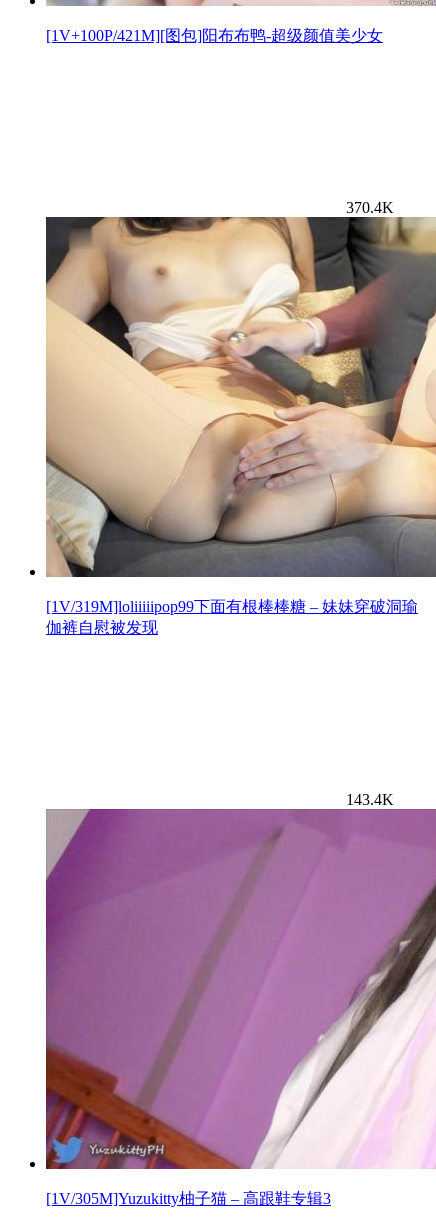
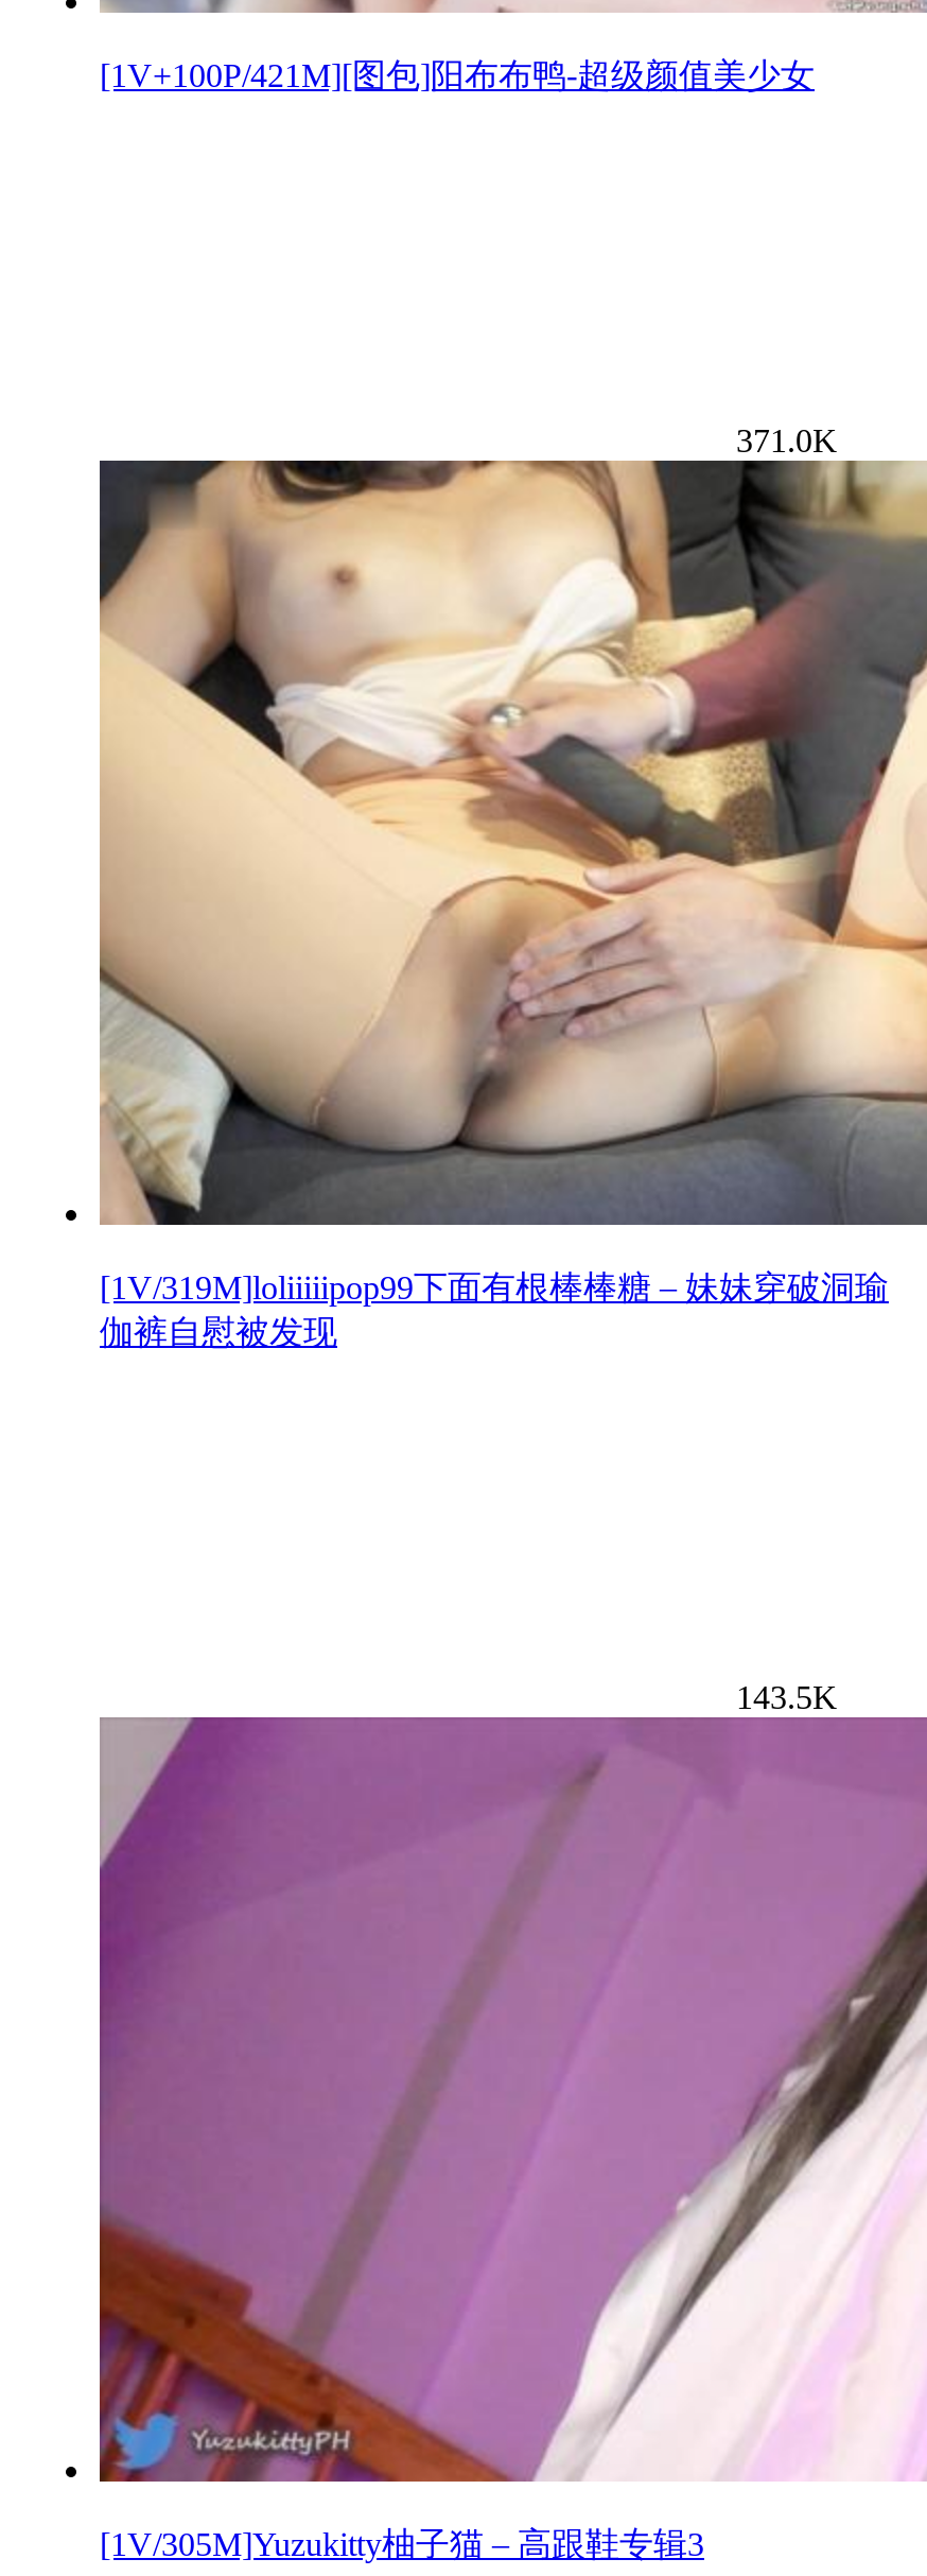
- 370.4K
+ 371.0K

- 143.4K
+ 143.5K
